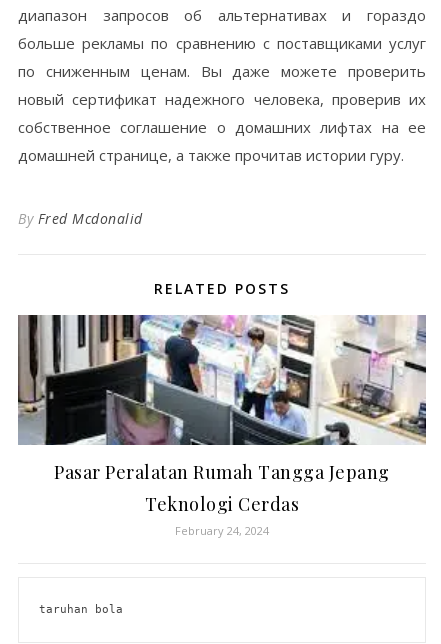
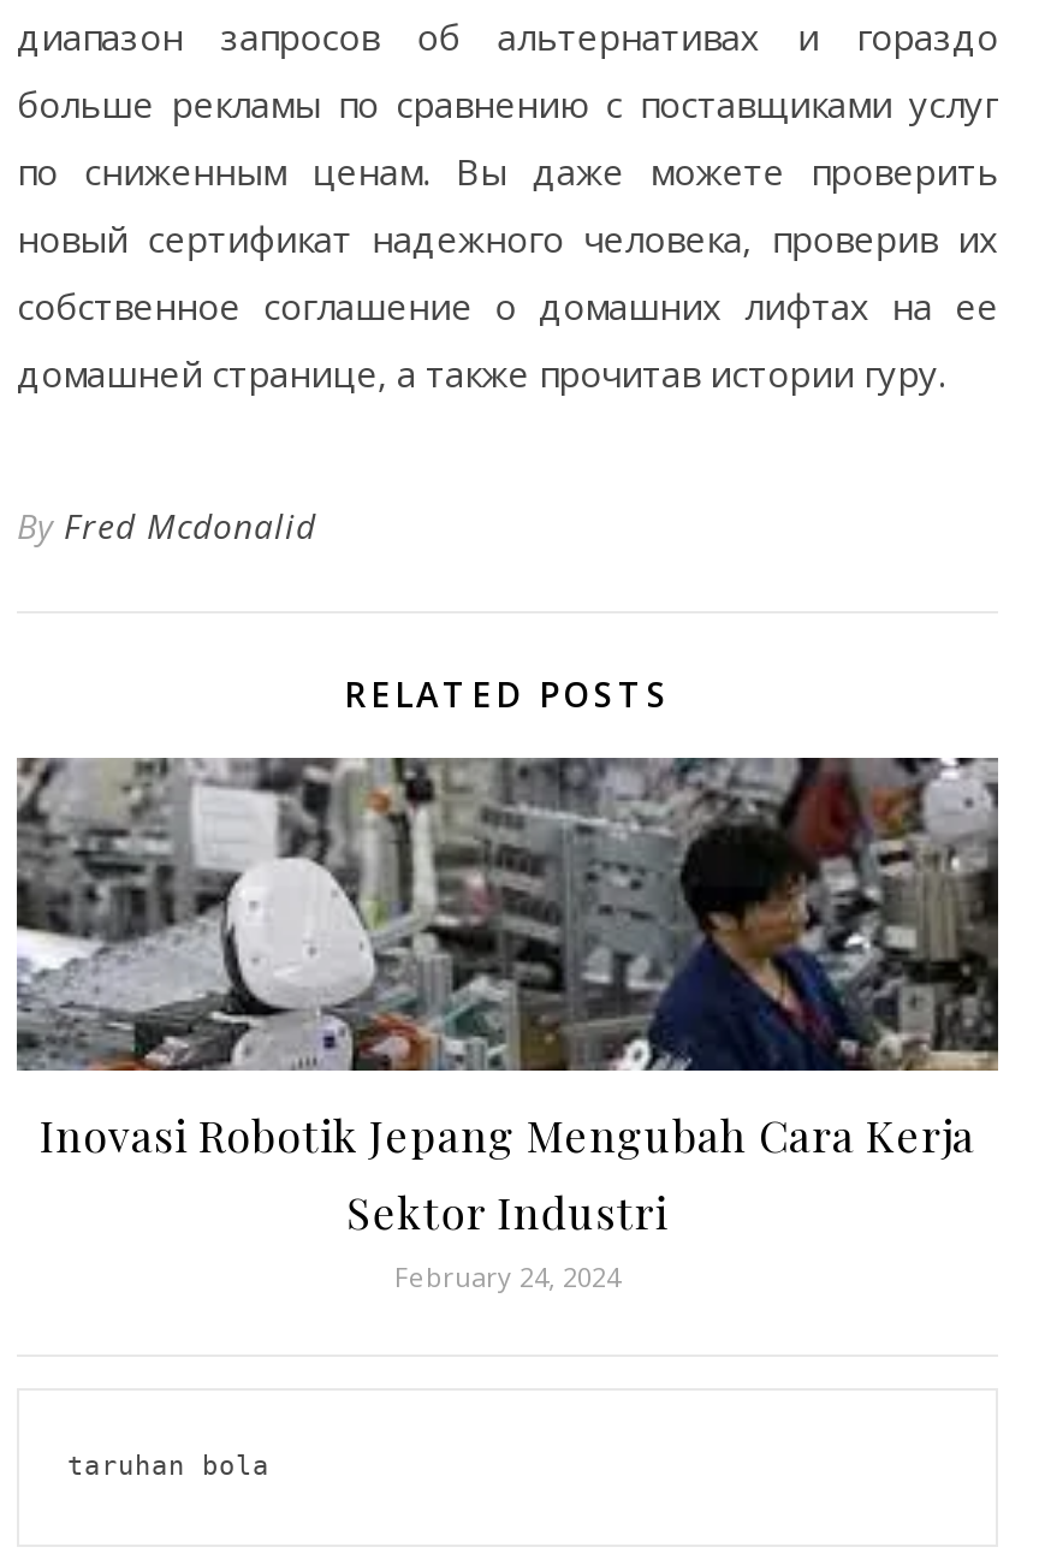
- [image]
- Pasar Peralatan Rumah Tangga Jepang
- Teknologi Cerdas
+ [image]
+ Inovasi Robotik Jepang Mengubah Cara Kerja
+ Sektor Industri
